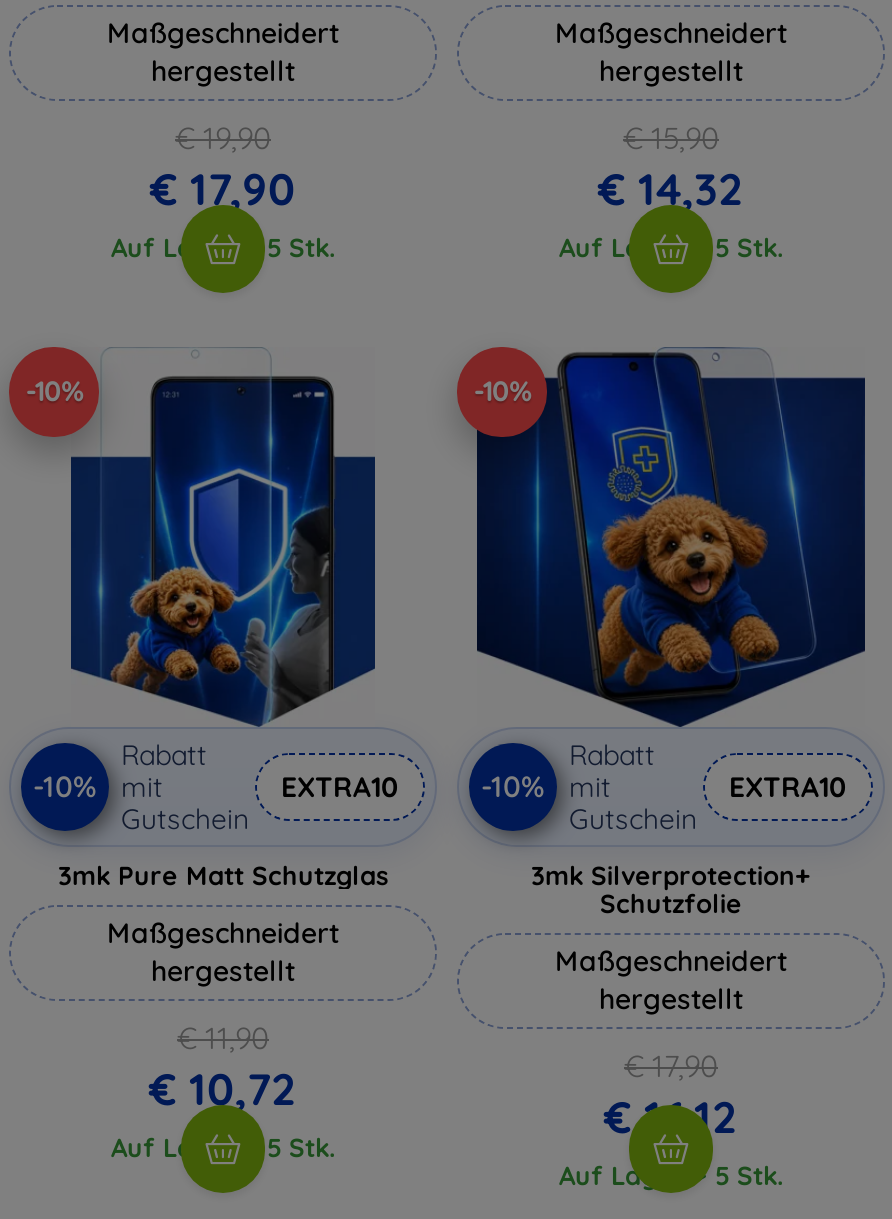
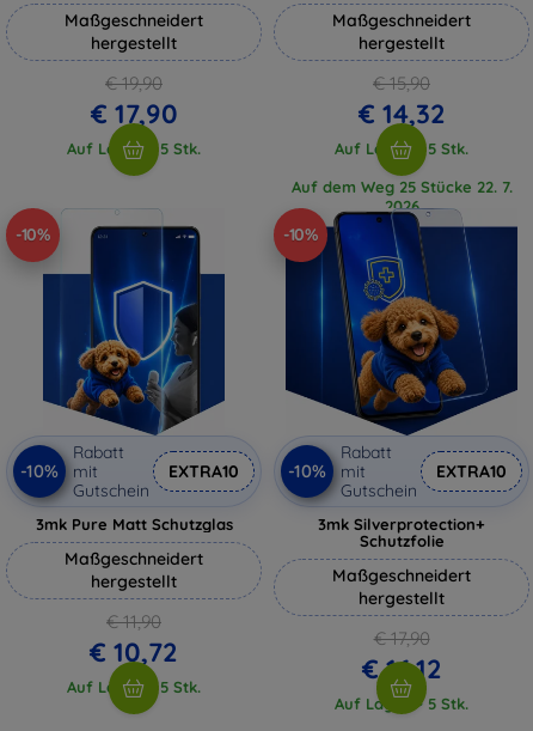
+ Auf dem Weg 25 Stücke 22. 7.
+ 2026
